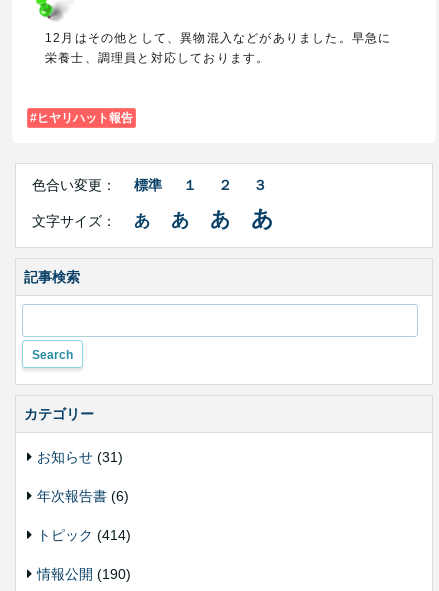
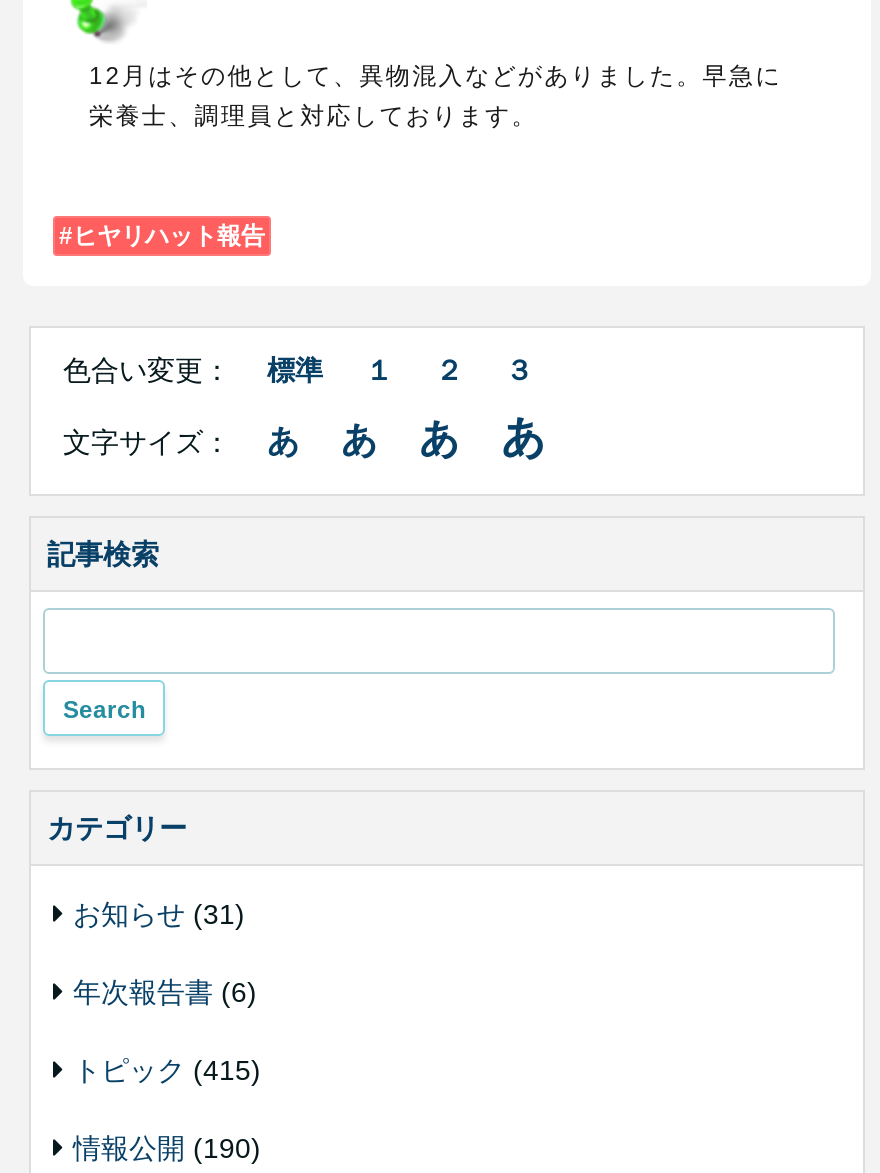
- トピック(414)
+ トピック(415)
